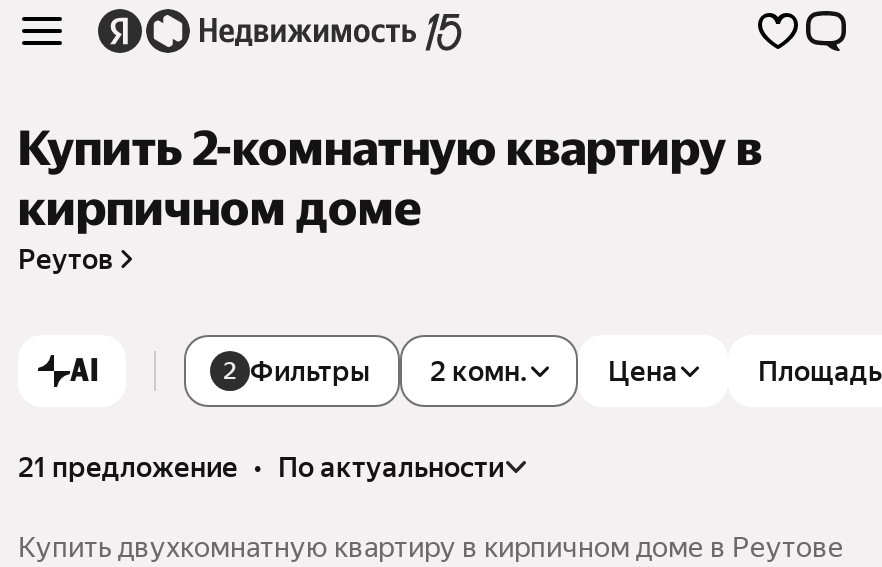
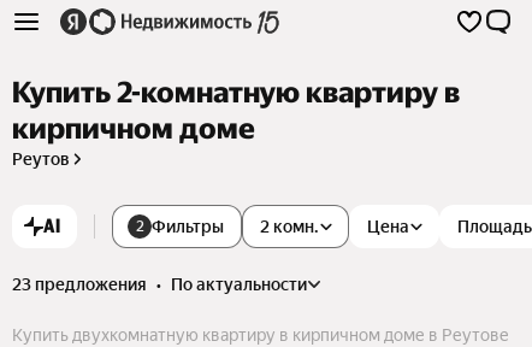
- 21 предложение • по актуальности
+ 23 предложения • по актуальности
